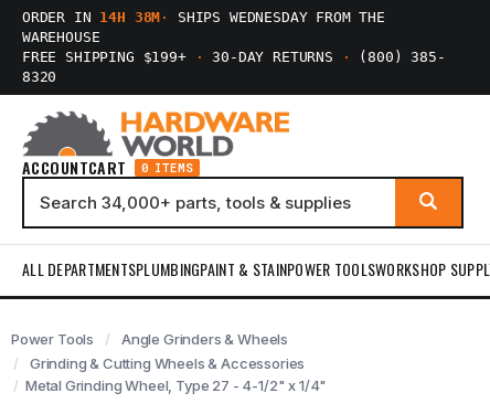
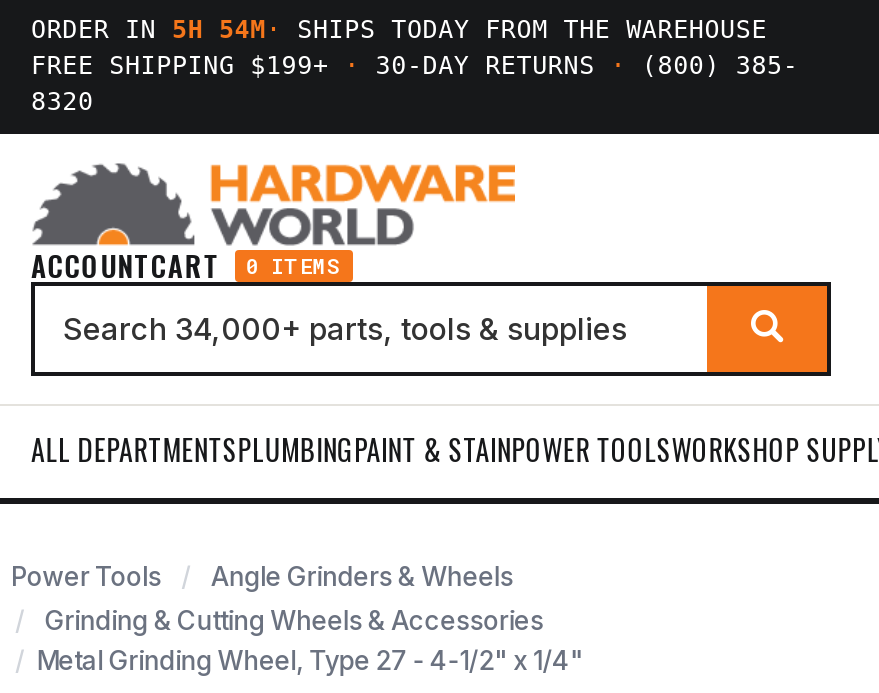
- ORDER IN 14H 38M · SHIPS WEDNESDAY FROM THE
- WAREHOUSE
+ ORDER IN 5H 54M · SHIPS TODAY FROM THE WAREHOUSE
